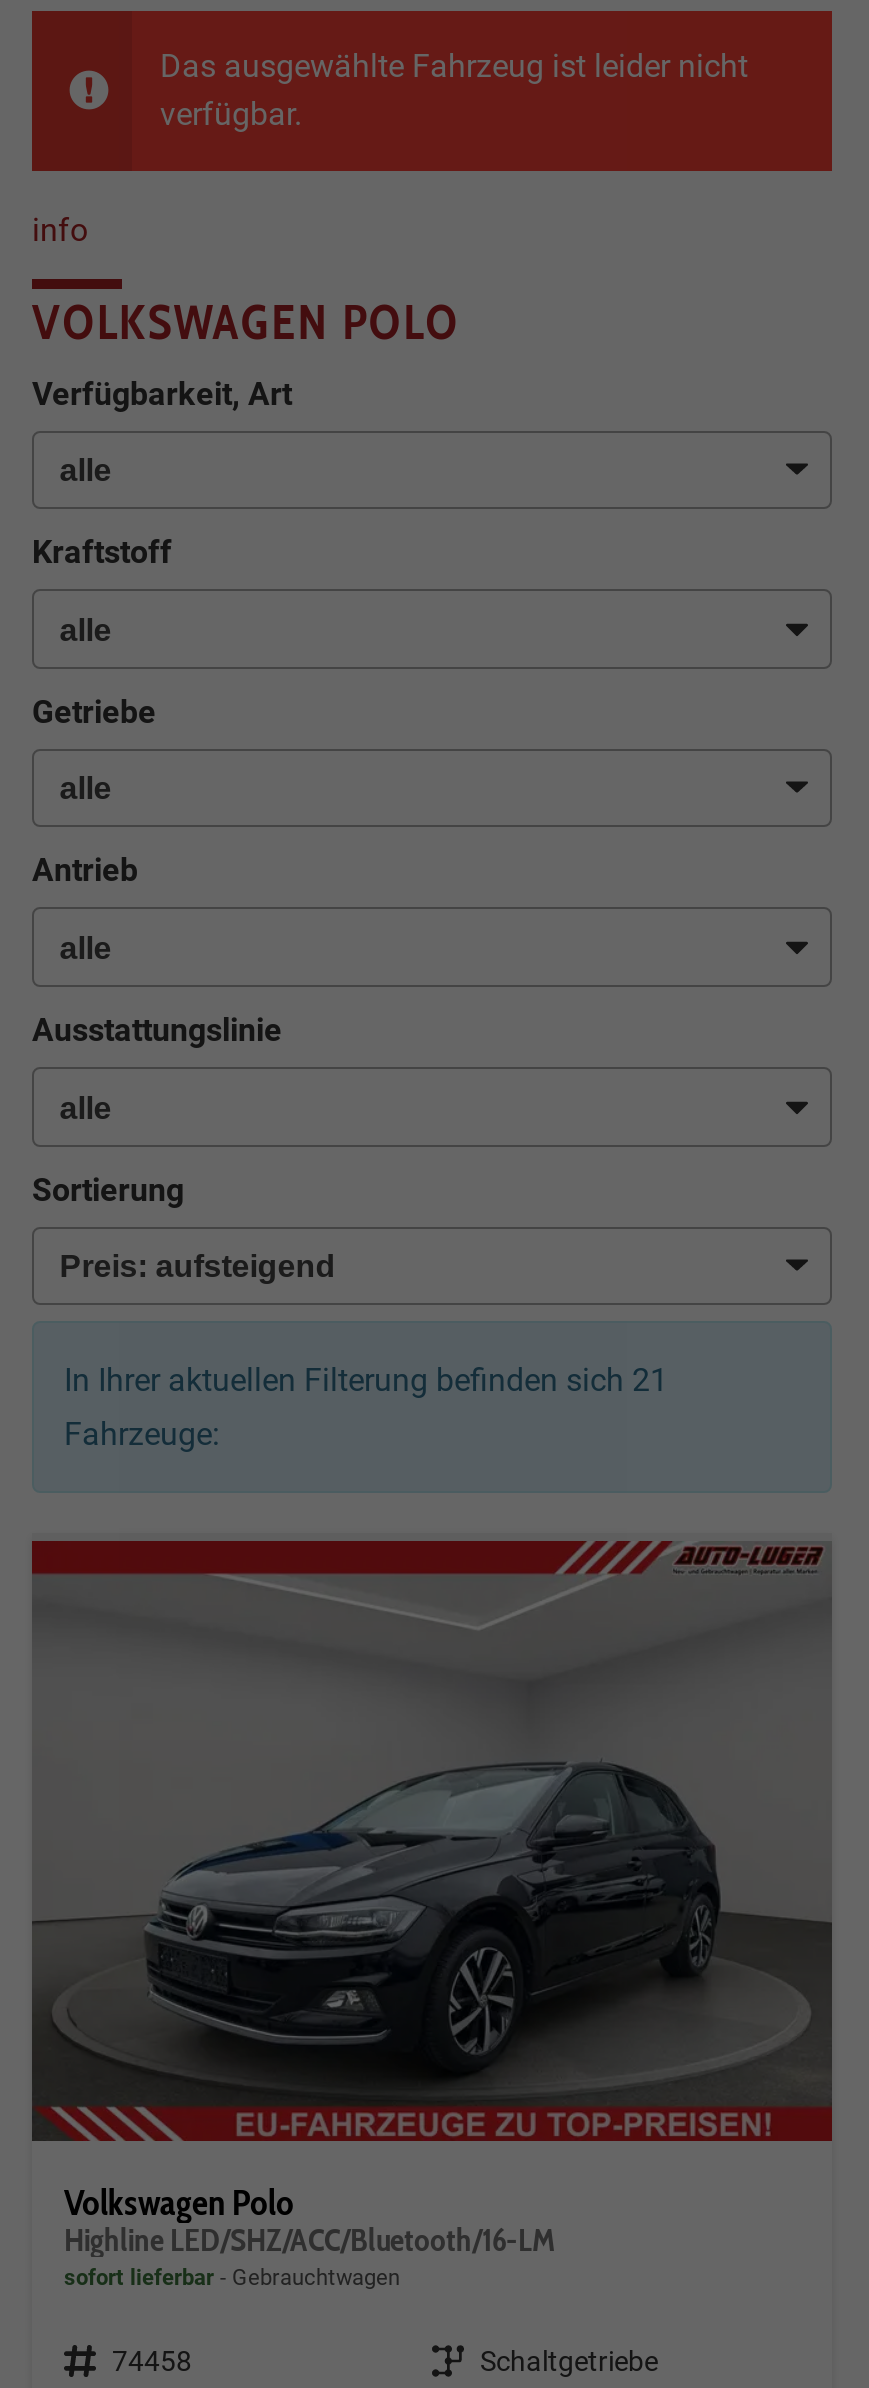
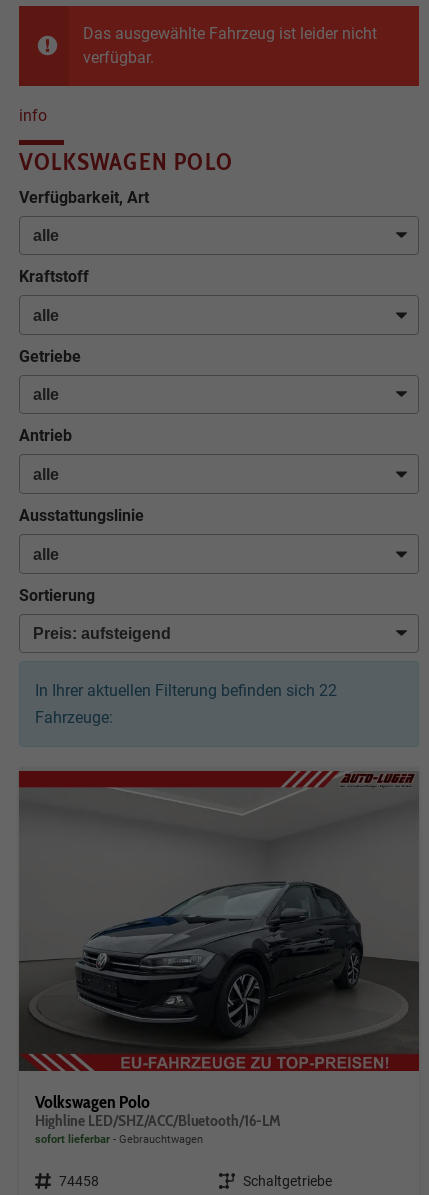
- In Ihrer aktuellen Filterung befinden sich 21
+ In Ihrer aktuellen Filterung befinden sich 22
